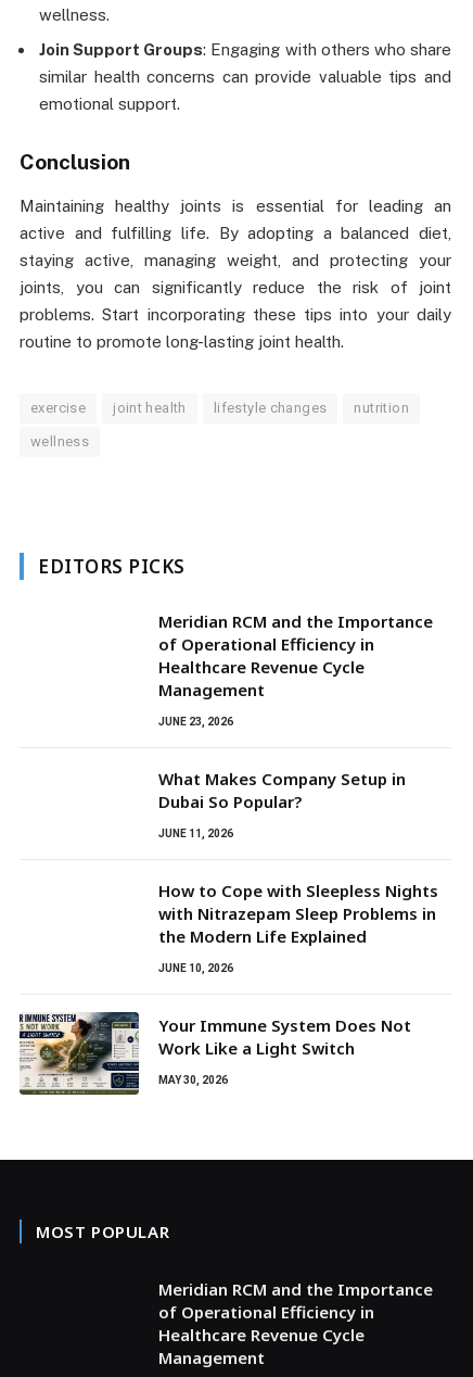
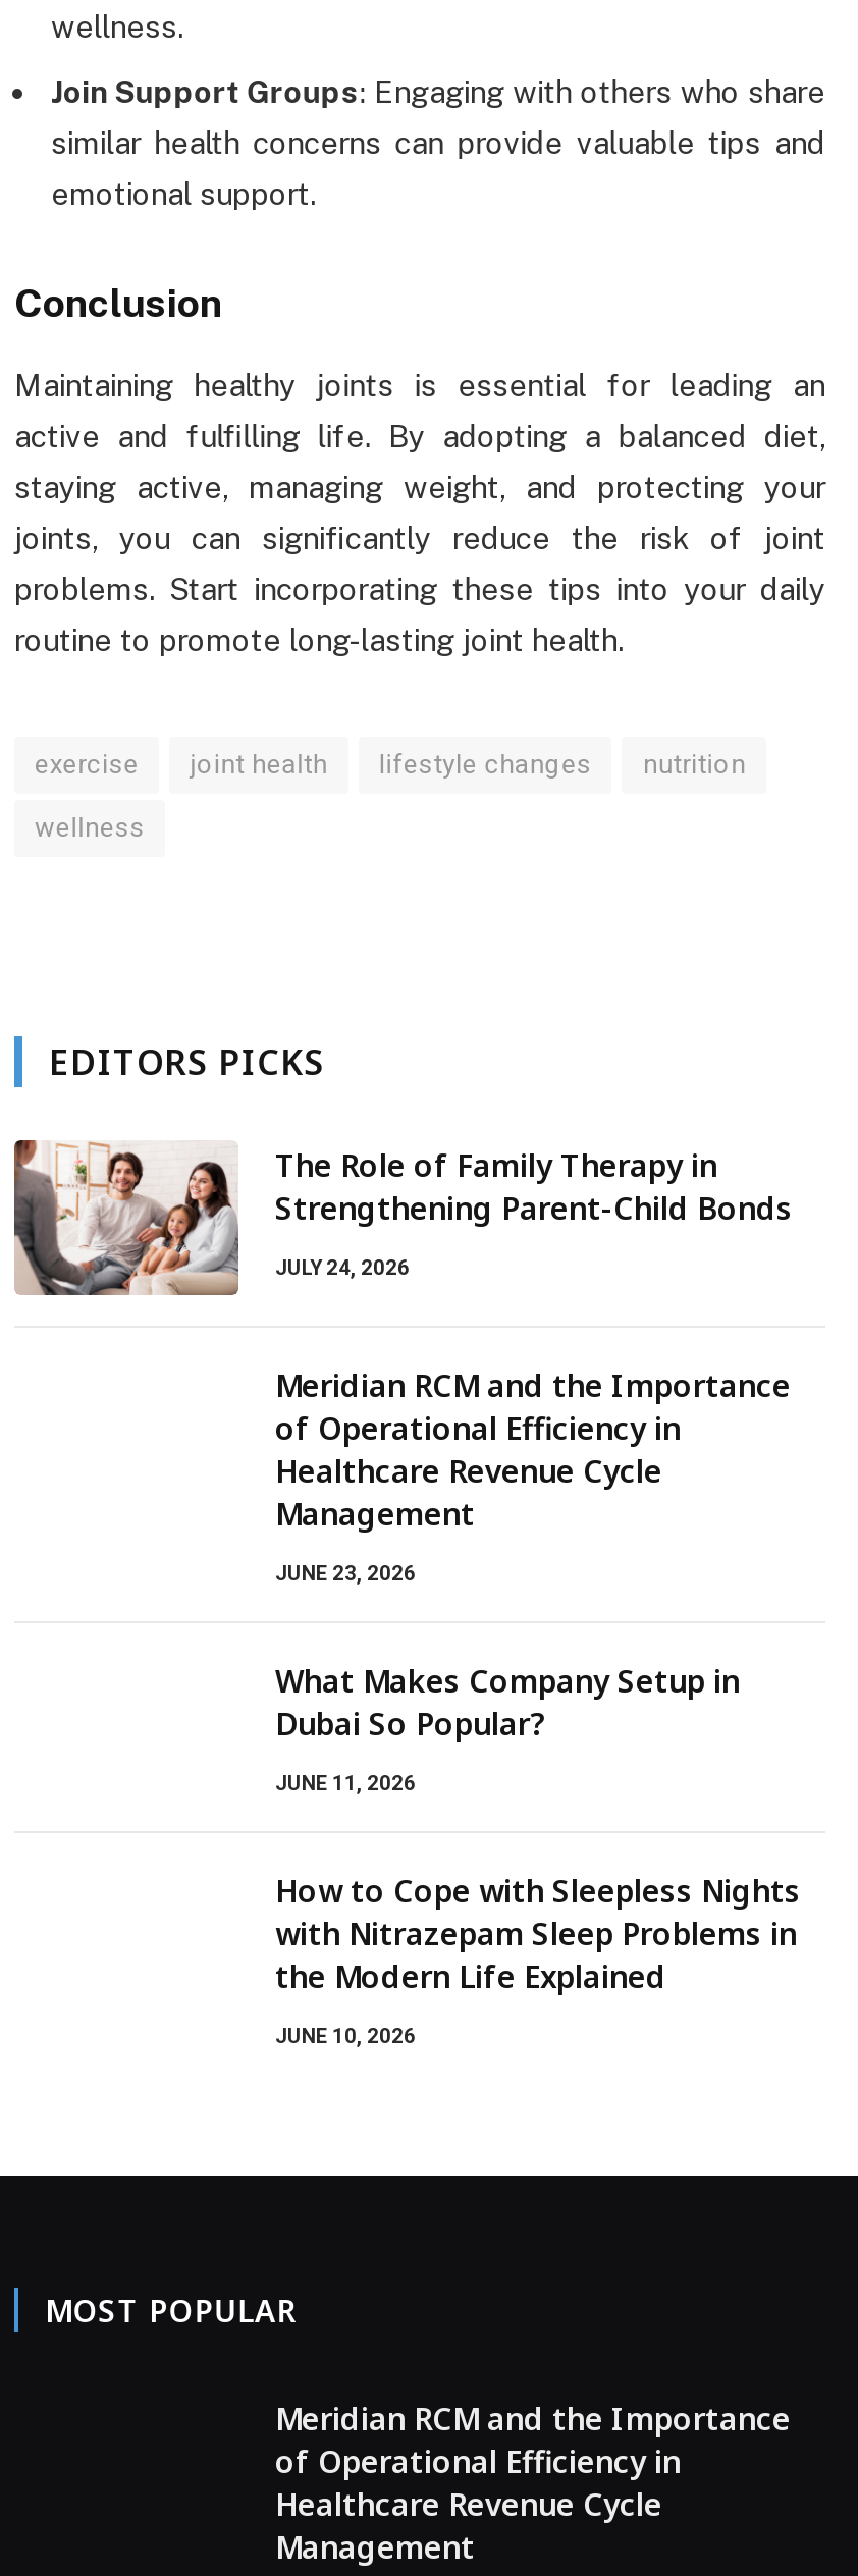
+ [image]
+ The Role of Family Therapy in
+ Strengthening Parent-Child Bonds
+ JULY 24, 2026

moved down: Meridian RCM and the Importance | of Operational Efficiency in | Healthcare Revenue Cycle | ... | the Modern Life Explained | JUNE 10, 2026

- [image]
- Your Immune System Does Not
- Work Like a Light Switch
- MAY 30, 2026
